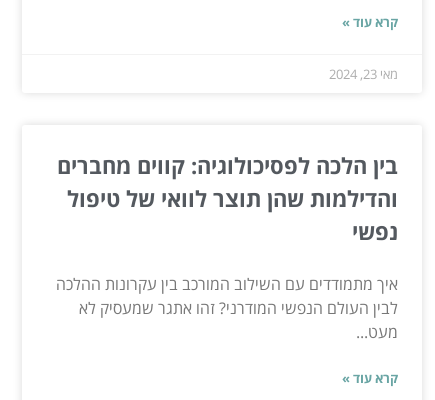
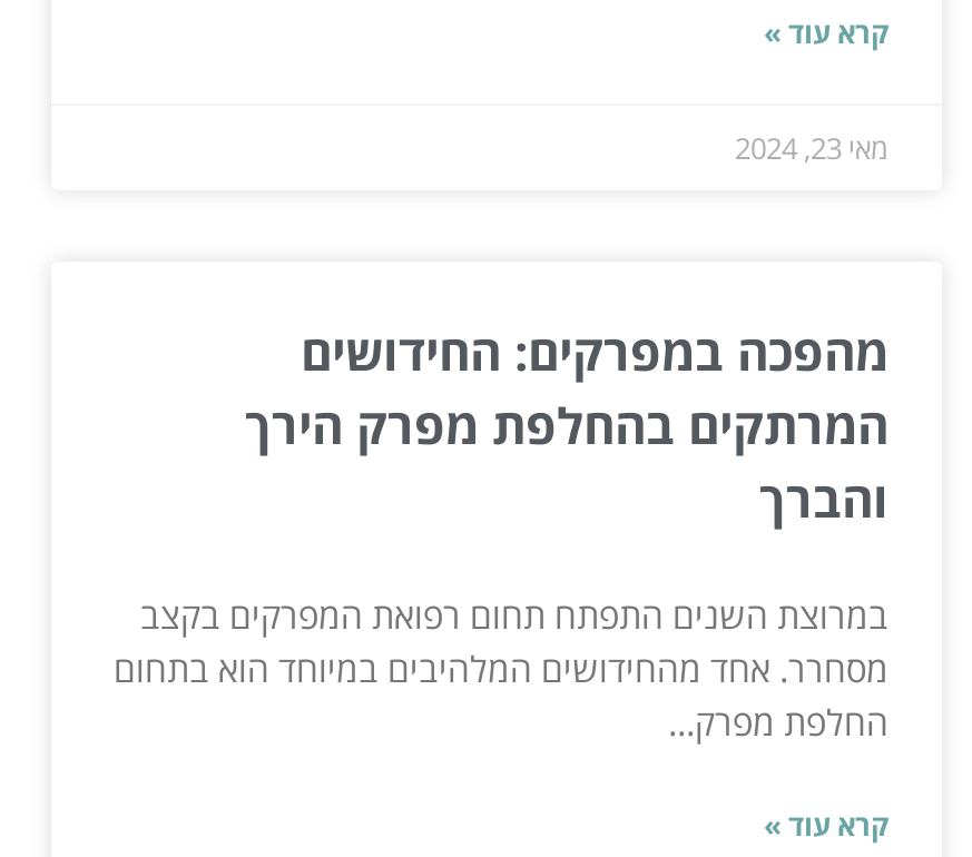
- בין הלכה לפסיכולוגיה: קווים מחברים
- והדילמות שהן תוצר לוואי של טיפול
- נפשי
+ מהפכה במפרקים: החידושים
+ המרתקים בהחלפת מפרק הירך
+ והברך

- איך מתמודדים עם השילוב המורכב בין עקרונות ההלכה
- לבין העולם הנפשי המודרני? זהו אתגר שמעסיק לא
- מעט...
+ במרוצת השנים התפתח תחום רפואת המפרקים בקצב
+ מסחרר. אחד מהחידושים המלהיבים במיוחד הוא בתחום
+ החלפת מפרק...
